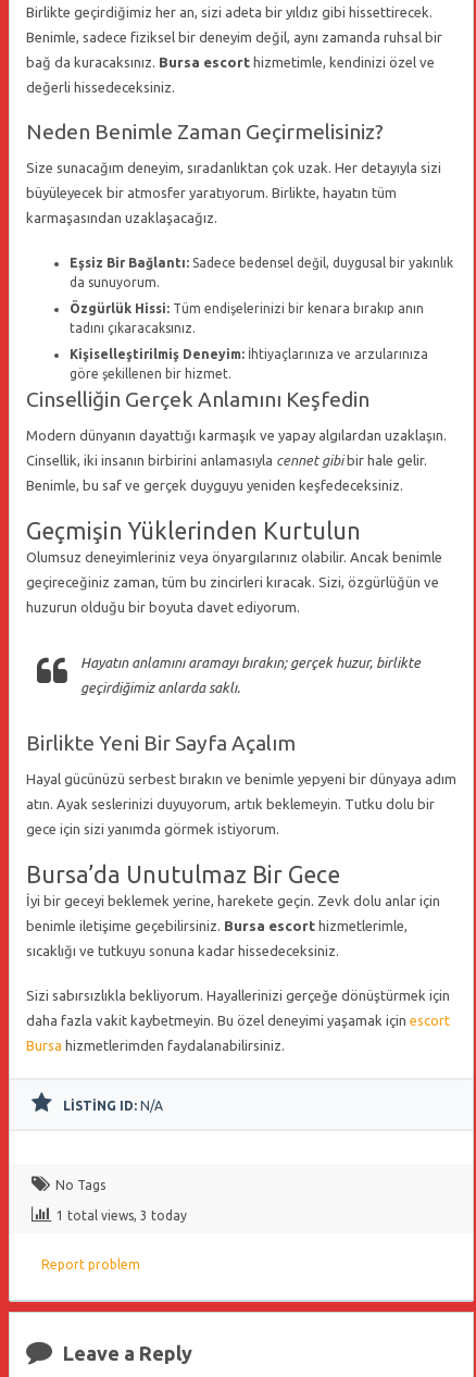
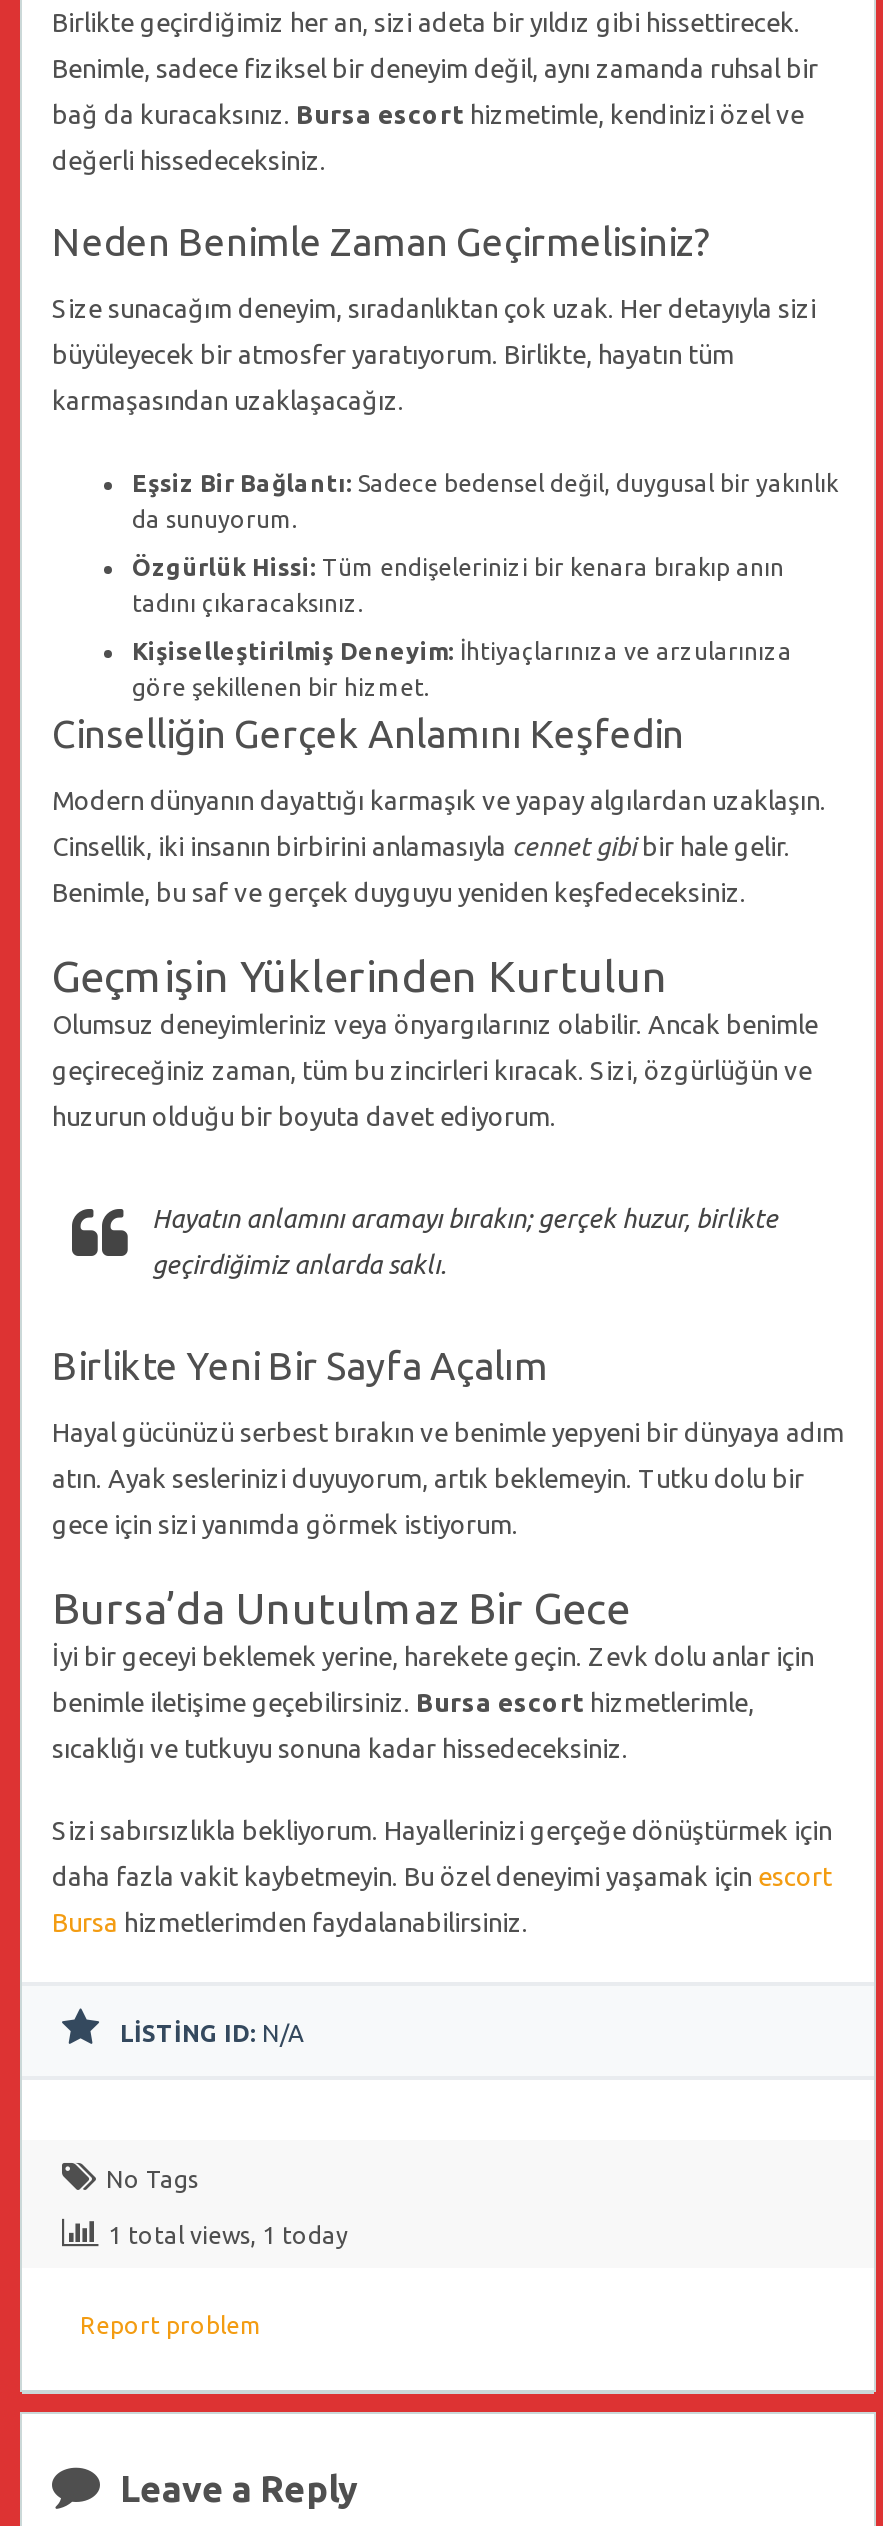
- 1 total views, 3 today
+ 1 total views, 1 today
